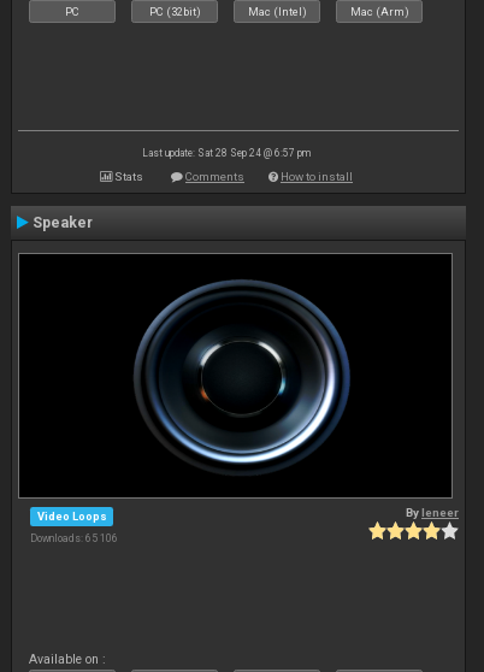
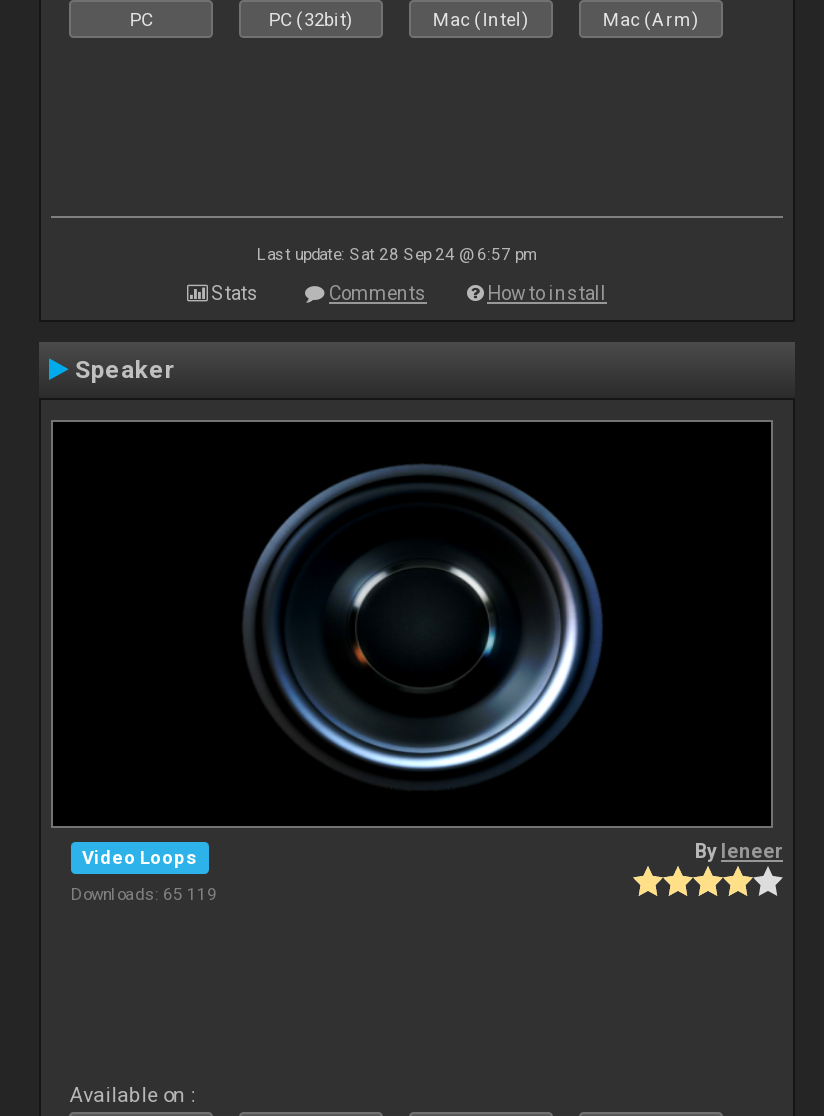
- Downloads: 65 106
+ Downloads: 65 119
